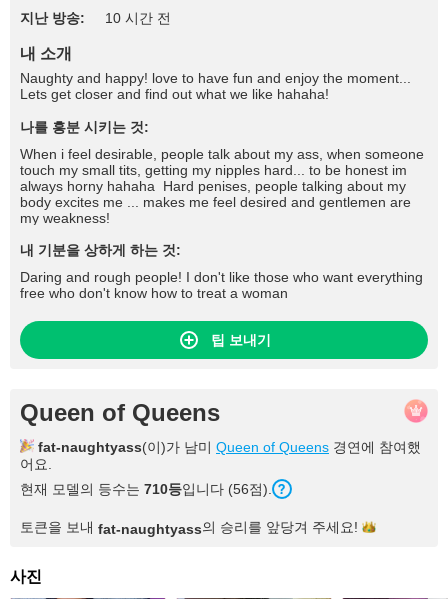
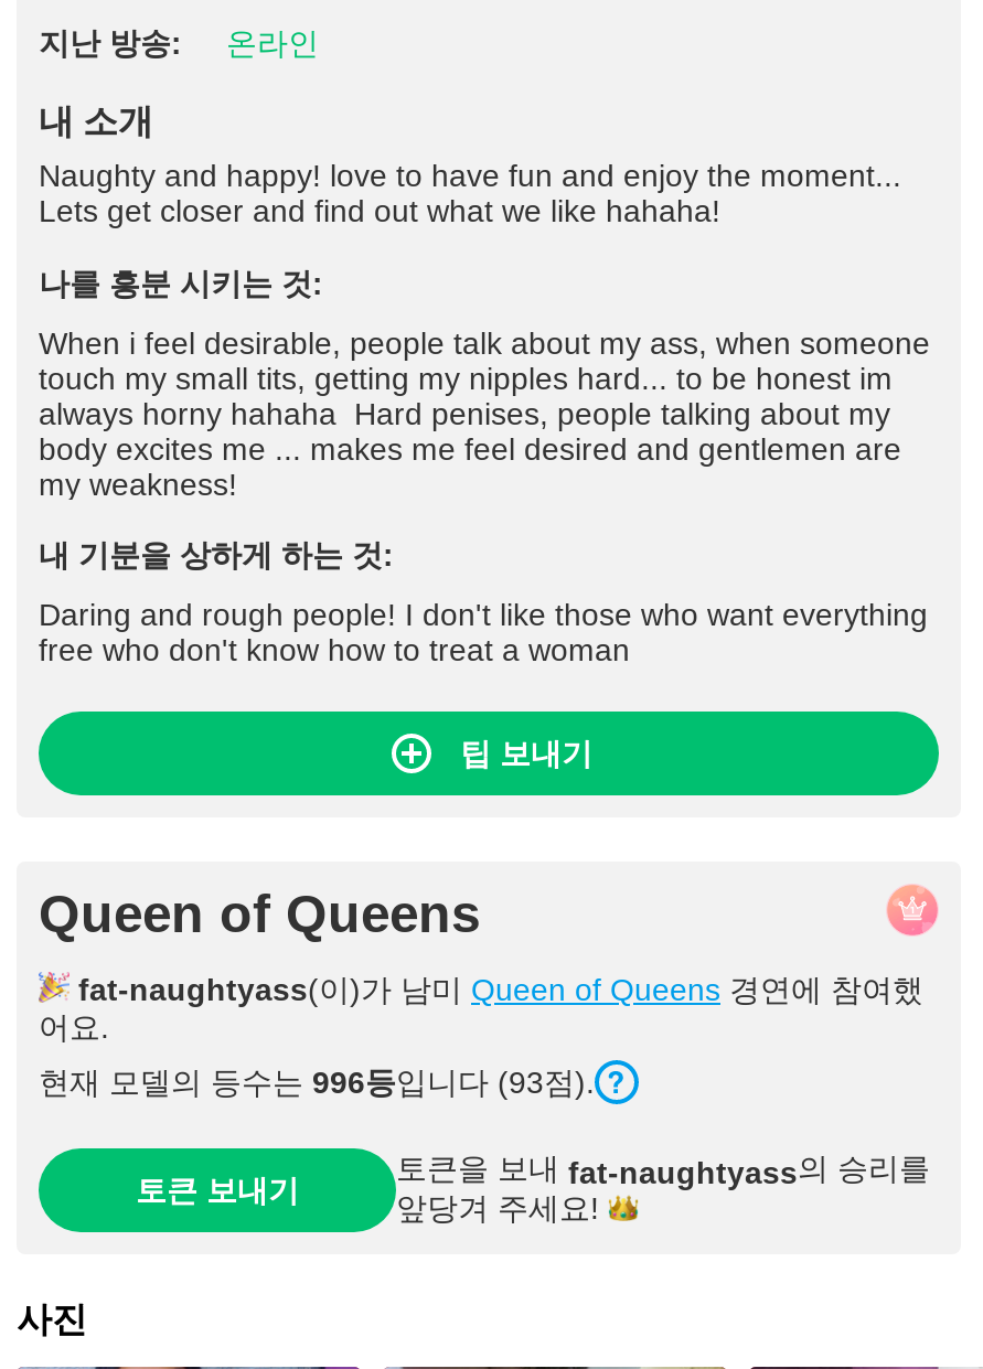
- 10 시간 전
+ 온라인

- 현재 모델의 등수는 710등입니다 (56점).
+ 현재 모델의 등수는 996등입니다 (93점).

- 토큰을 보내 fat-naughtyass의 승리를 앞당겨 주세요!
+ 토큰 보내기
+ 토큰을 보내 fat-naughtyass의 승리를
+ 앞당겨 주세요!
